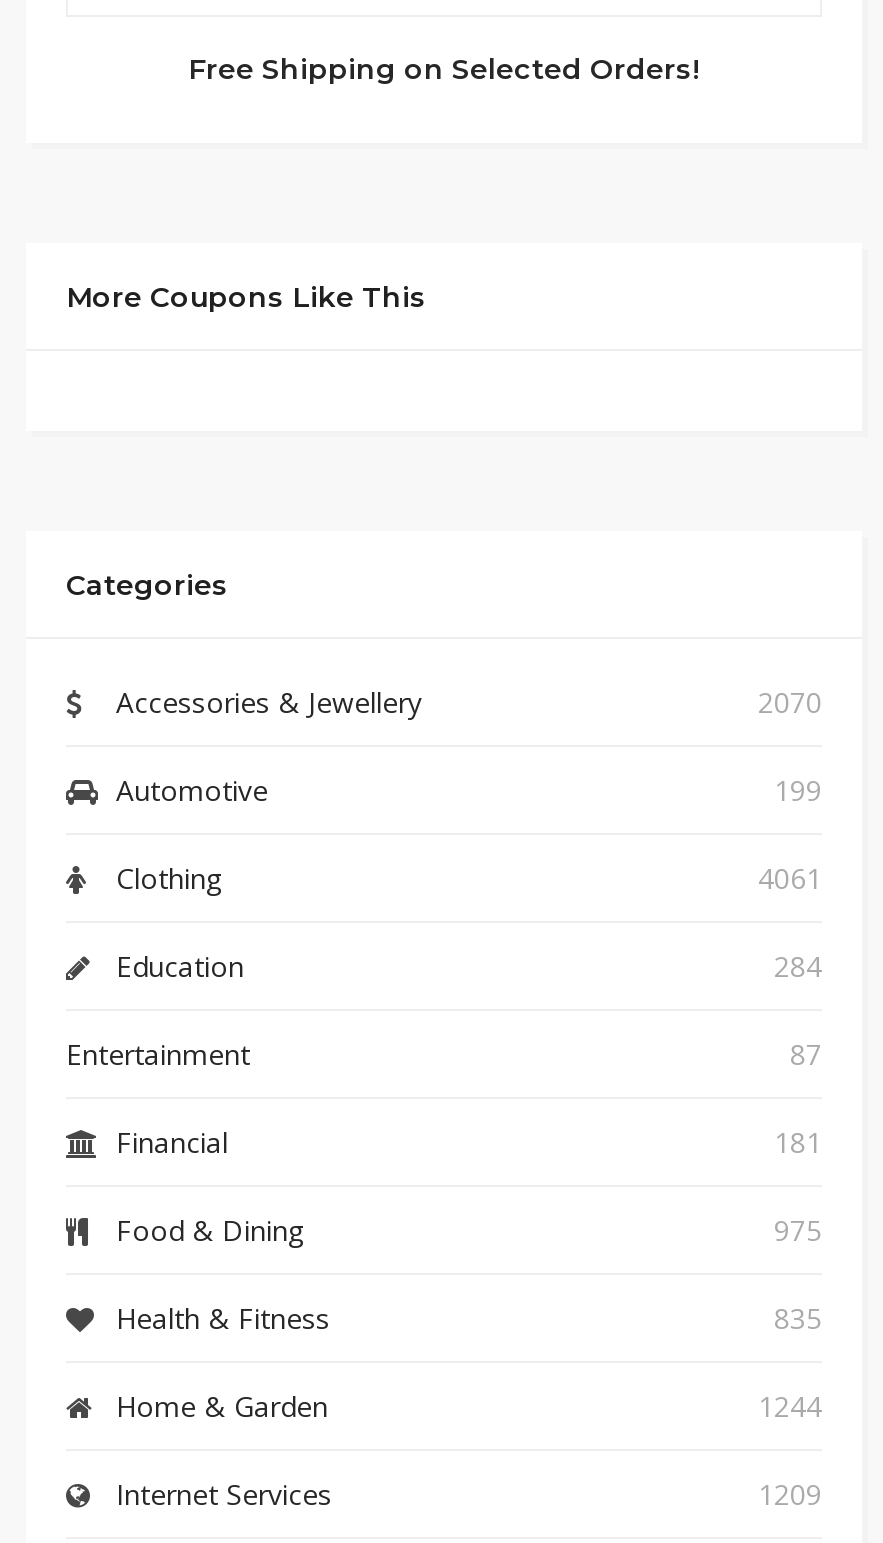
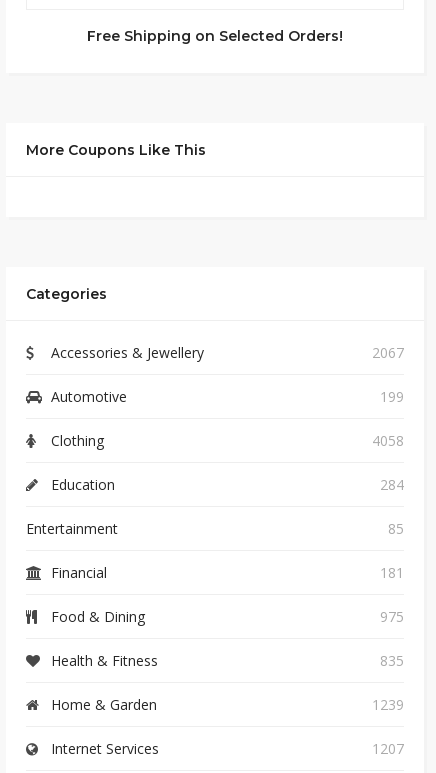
- 2070
+ 2067

- 4061
+ 4058

- 87
+ 85

- 1244
+ 1239

- 1209
+ 1207
